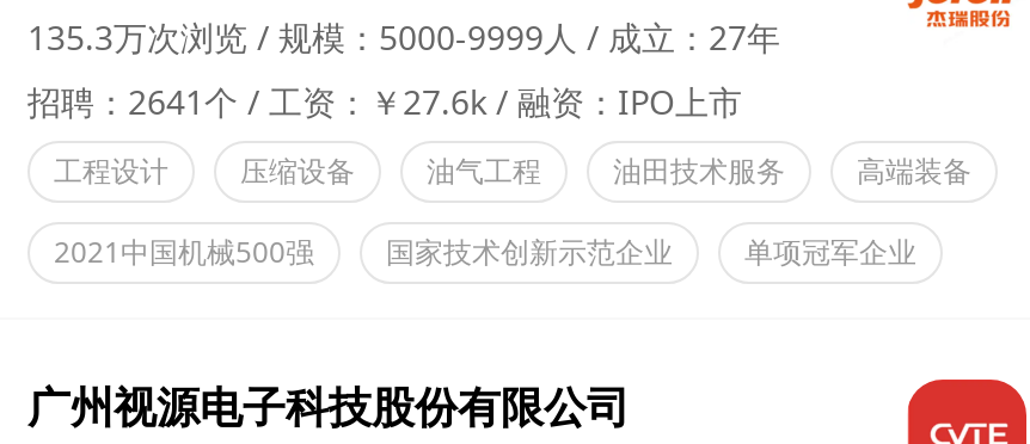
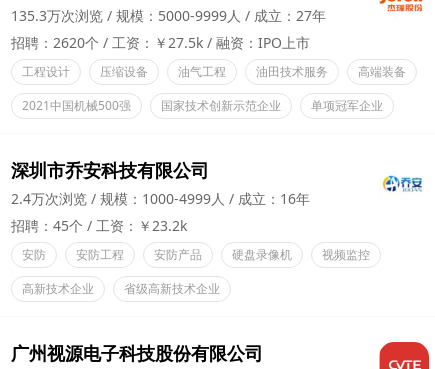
- 招聘：2641个
+ 招聘：2620个

- 工资：￥27.6k
+ 工资：￥27.5k

+ [image]
+ 深圳市乔安科技有限公司
+ 2.4万次浏览
+ 规模：1000-4999人
+ 成立：16年
+ 招聘：45个
+ 工资：￥23.2k
+ 安防
+ 安防工程
+ 安防产品
+ 硬盘录像机
+ 视频监控
+ 高新技术企业
+ 省级高新技术企业
